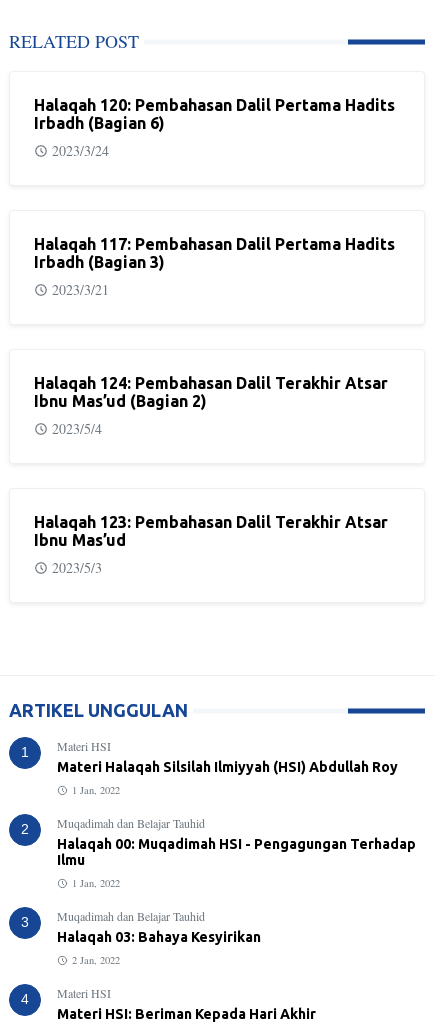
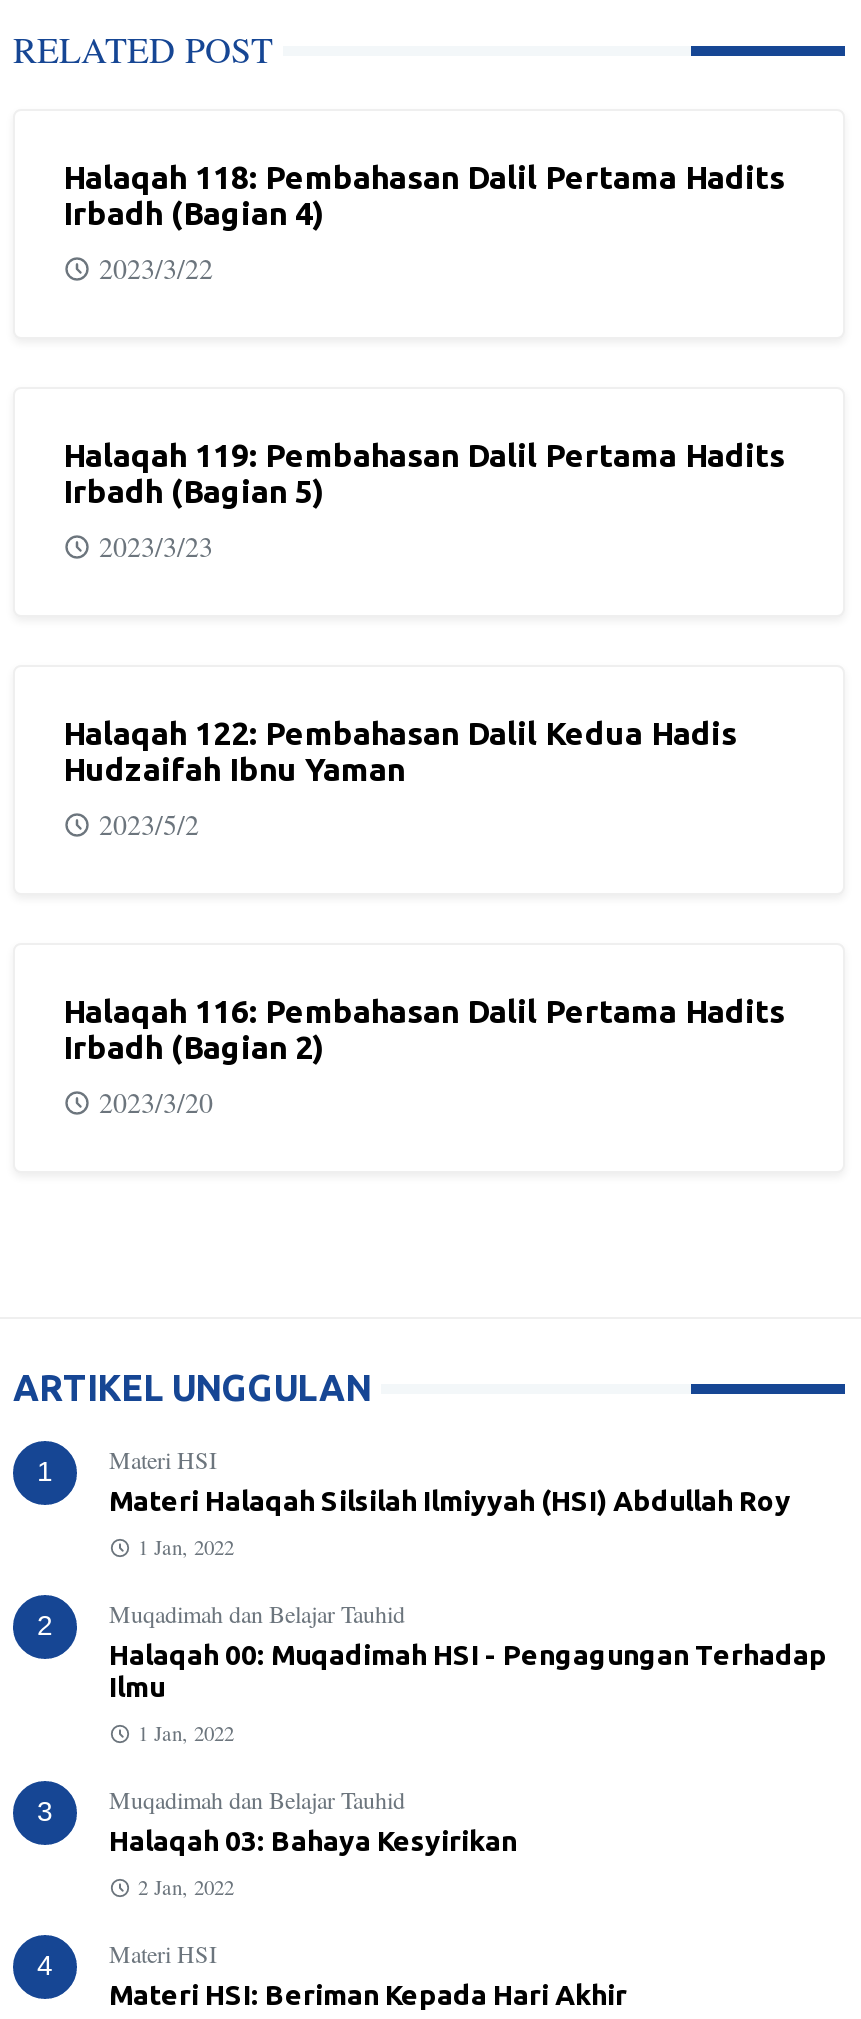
- Halaqah 120: Pembahasan Dalil Pertama Hadits
- Irbadh (Bagian 6)
+ Halaqah 118: Pembahasan Dalil Pertama Hadits
+ Irbadh (Bagian 4)

- 2023/3/24
+ 2023/3/22

- Halaqah 117: Pembahasan Dalil Pertama Hadits
- Irbadh (Bagian 3)
+ Halaqah 119: Pembahasan Dalil Pertama Hadits
+ Irbadh (Bagian 5)

- 2023/3/21
+ 2023/3/23

- Halaqah 124: Pembahasan Dalil Terakhir Atsar
- Ibnu Mas’ud (Bagian 2)
+ Halaqah 122: Pembahasan Dalil Kedua Hadis
+ Hudzaifah Ibnu Yaman

- 2023/5/4
+ 2023/5/2

- Halaqah 123: Pembahasan Dalil Terakhir Atsar
- Ibnu Mas’ud
+ Halaqah 116: Pembahasan Dalil Pertama Hadits
+ Irbadh (Bagian 2)

- 2023/5/3
+ 2023/3/20
